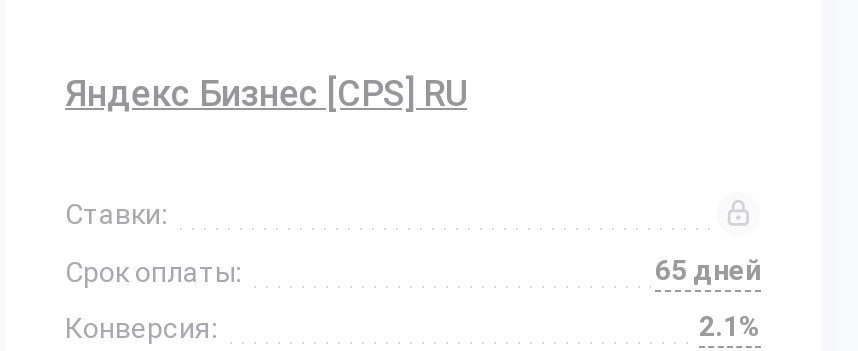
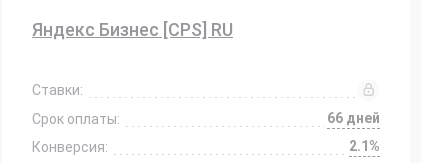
- 65 дней
+ 66 дней
